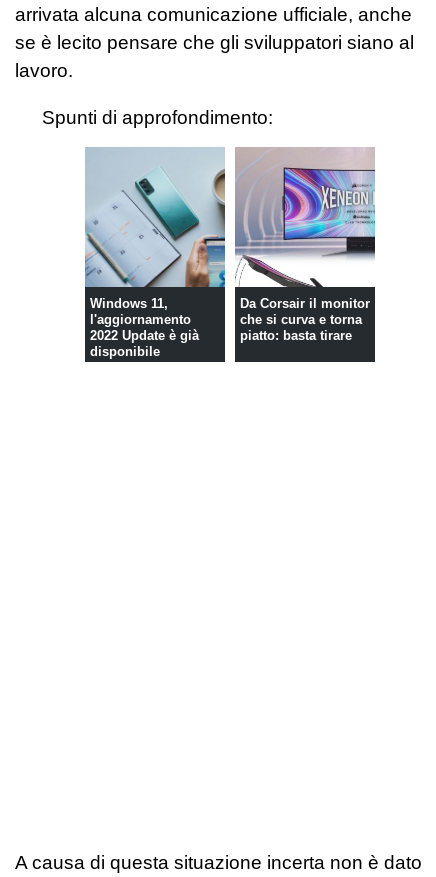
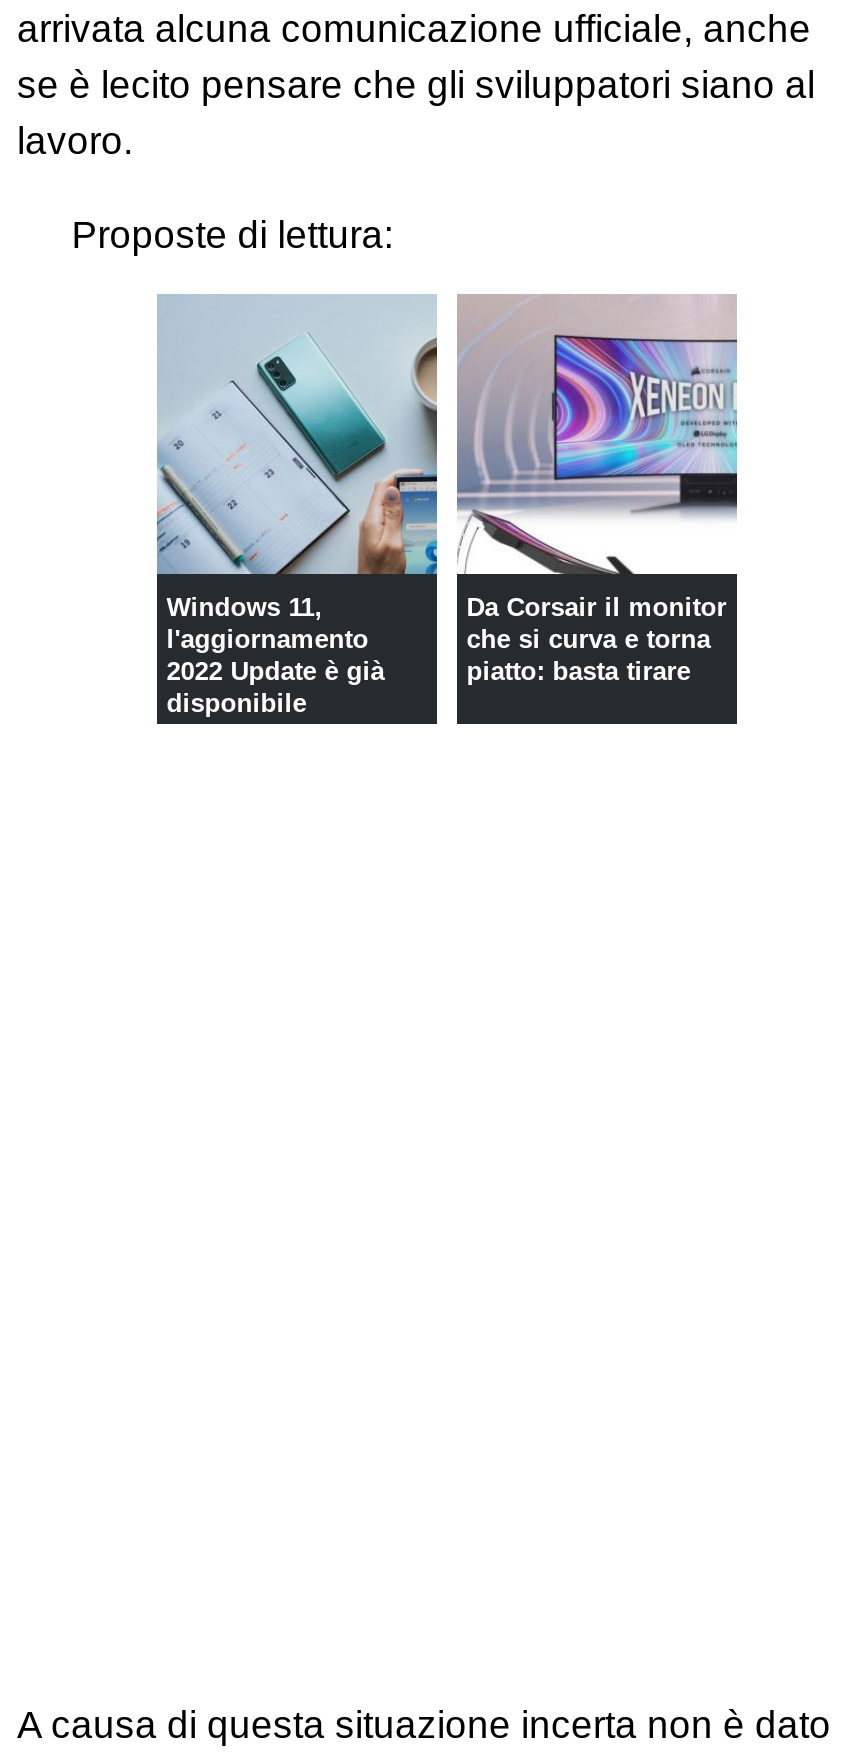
- Spunti di approfondimento:
+ Proposte di lettura:
